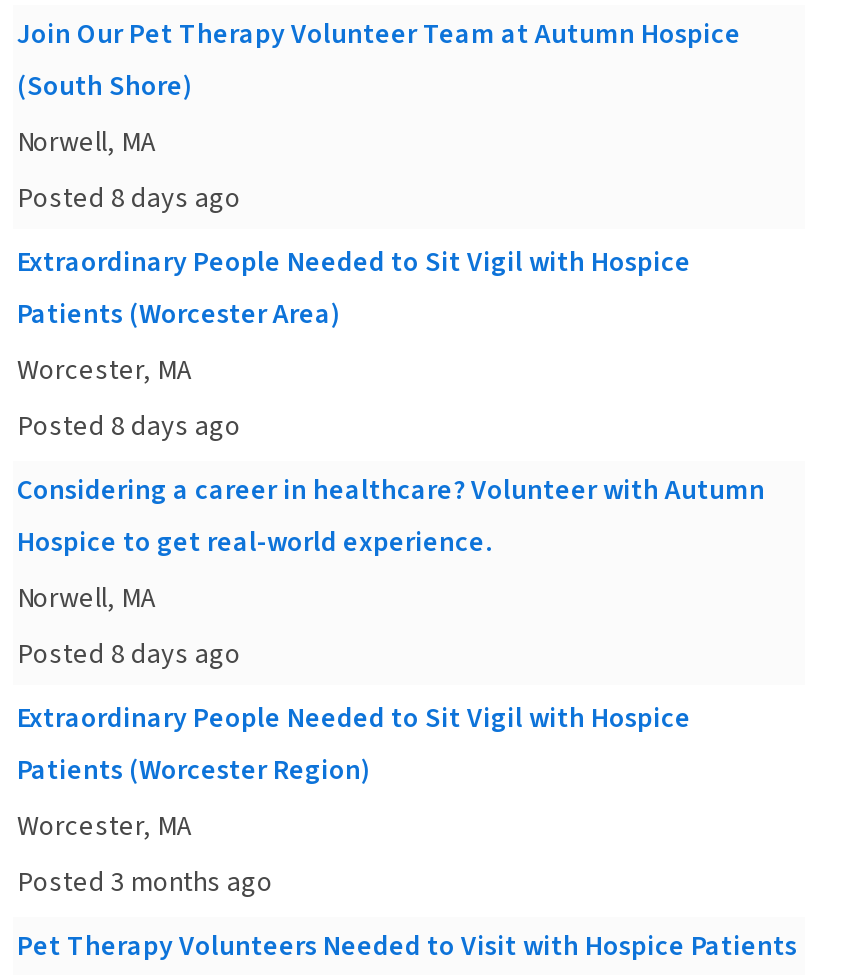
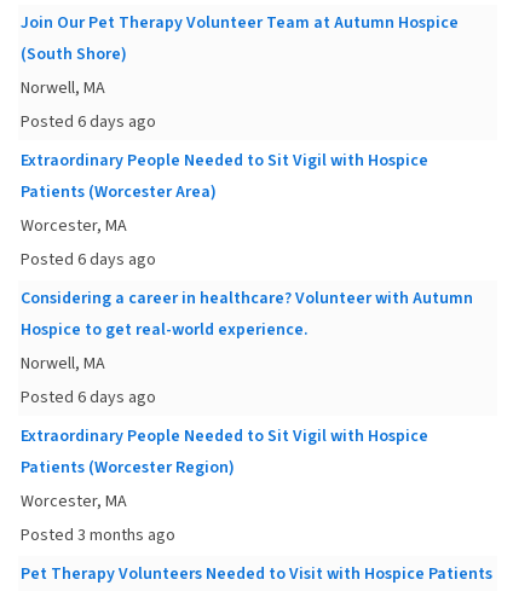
- Posted 8 days ago
+ Posted 6 days ago

- Posted 8 days ago
+ Posted 6 days ago

- Posted 8 days ago
+ Posted 6 days ago
